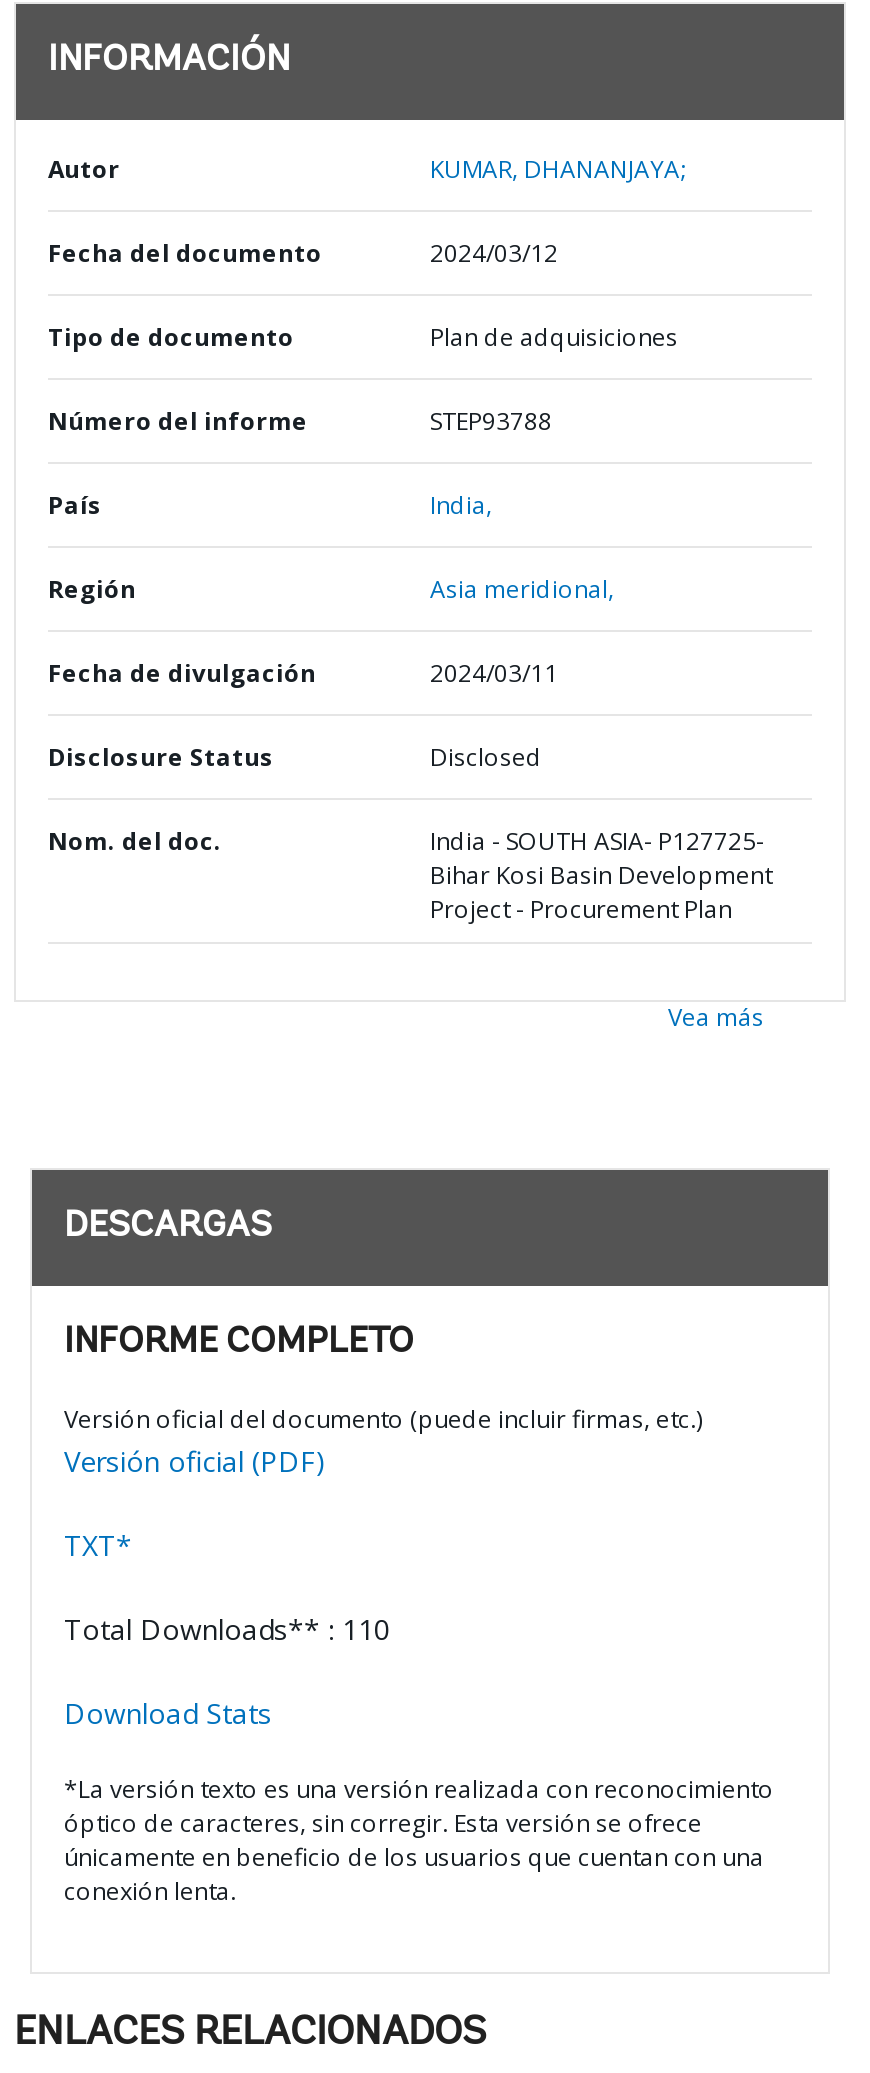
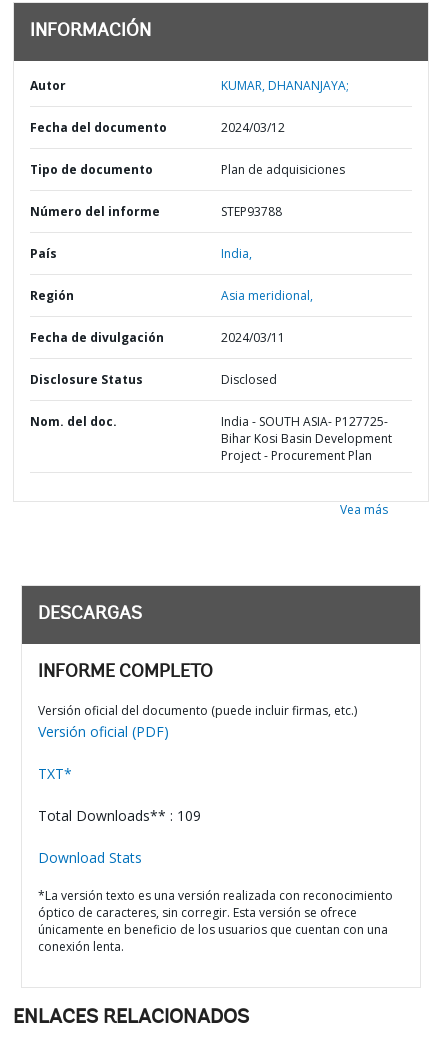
- Total Downloads** : 110
+ Total Downloads** : 109
